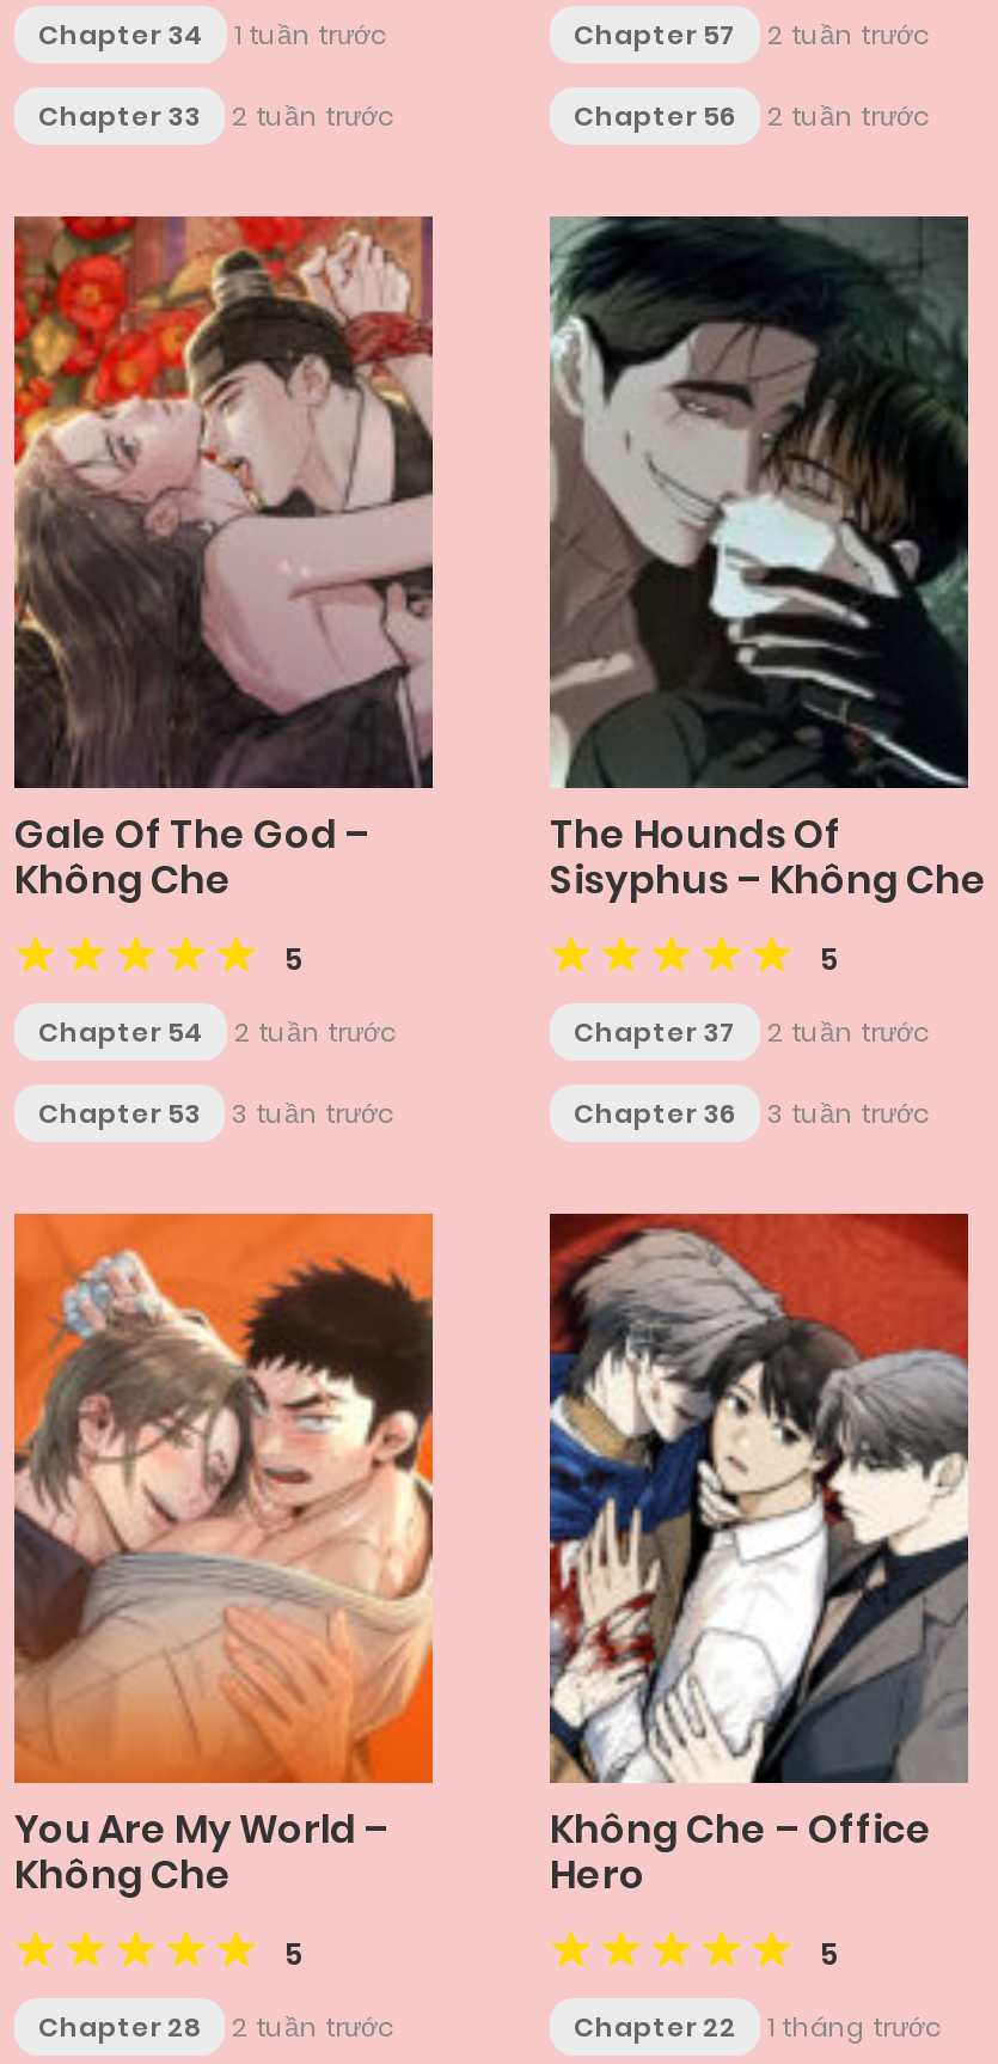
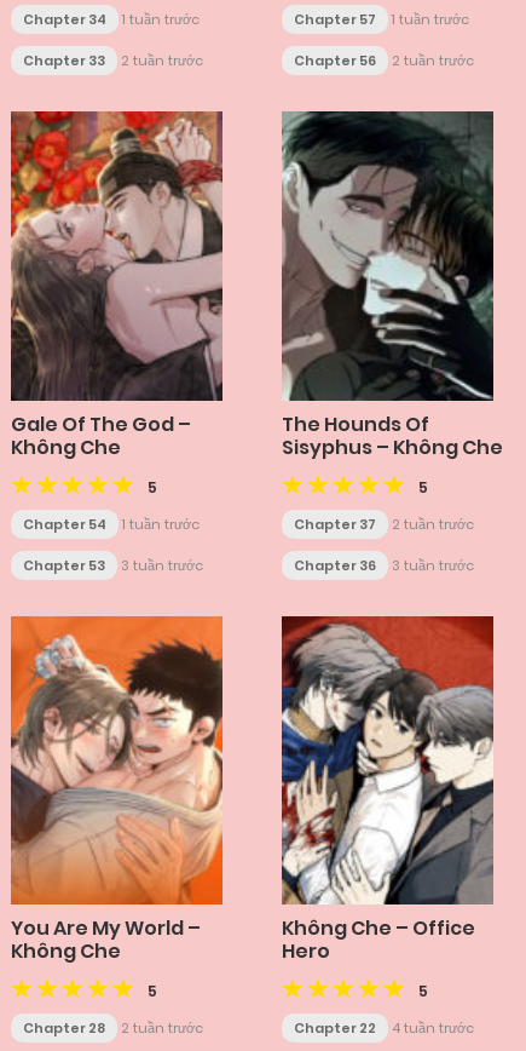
- Chapter 57 2 tuần trước
+ Chapter 57 1 tuần trước

- Chapter 54 2 tuần trước
+ Chapter 54 1 tuần trước

- Chapter 22 1 tháng trước
+ Chapter 22 4 tuần trước
